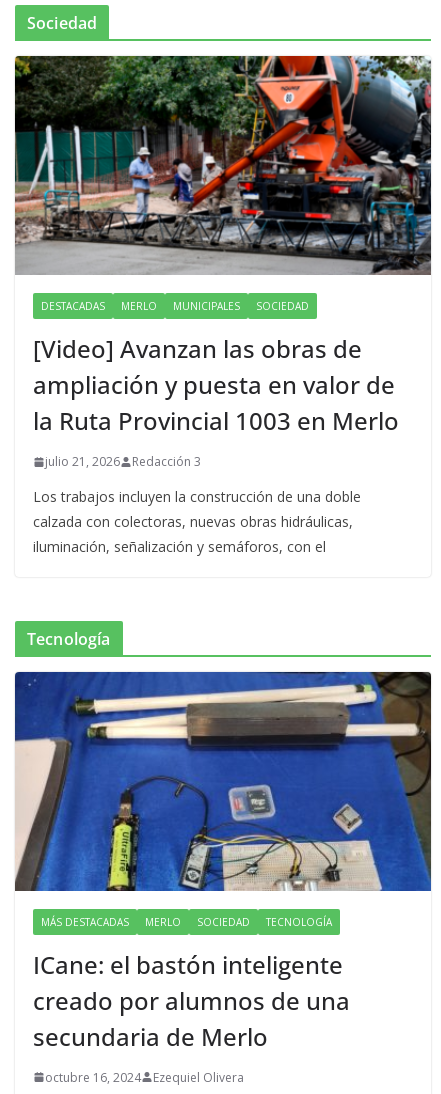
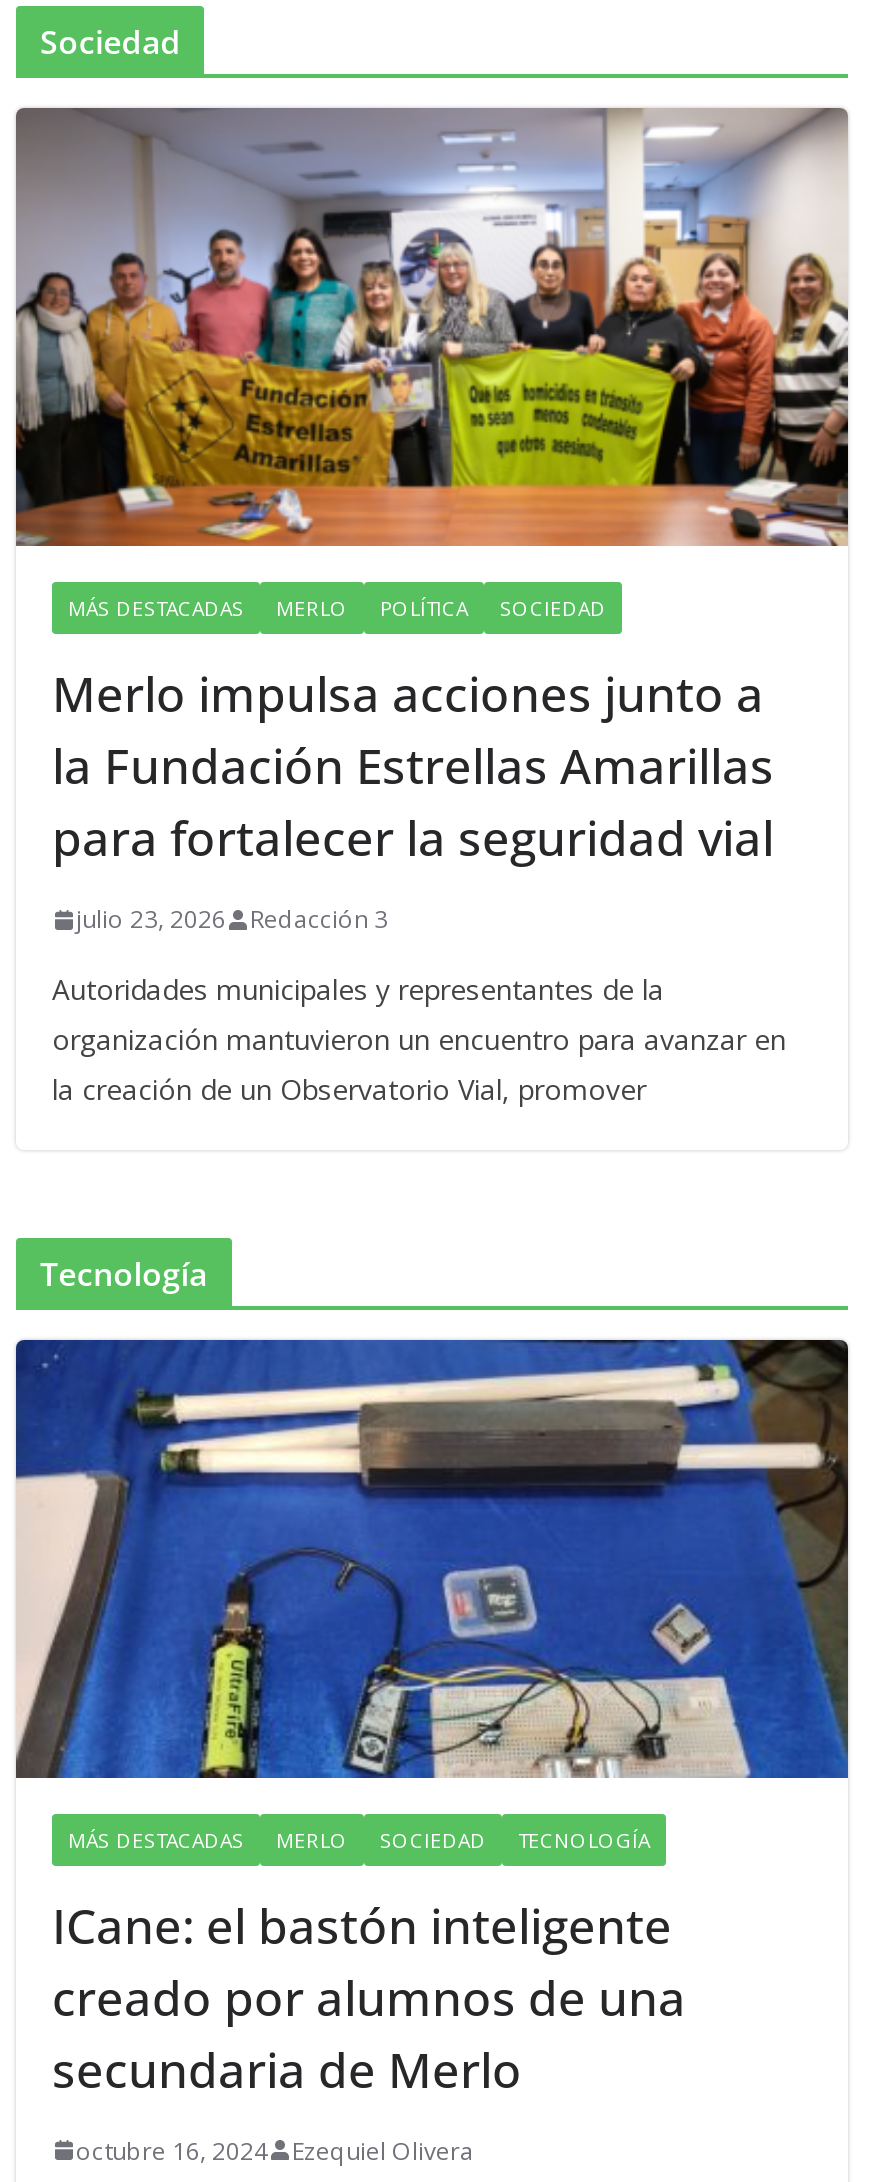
- [image]
- DESTACADAS
+ [image]
+ MÁS DESTACADAS

- MUNICIPALES
+ POLÍTICA

- [Video] Avanzan las obras de
- ampliación y puesta en valor de
- la Ruta Provincial 1003 en Merlo
+ Merlo impulsa acciones junto a
+ la Fundación Estrellas Amarillas
+ para fortalecer la seguridad vial

- julio 21, 2026 Redacción 3
+ julio 23, 2026 Redacción 3

- Los trabajos incluyen la construcción de una doble
- calzada con colectoras, nuevas obras hidráulicas,
- iluminación, señalización y semáforos, con el
+ Autoridades municipales y representantes de la
+ organización mantuvieron un encuentro para avanzar en
+ la creación de un Observatorio Vial, promover
